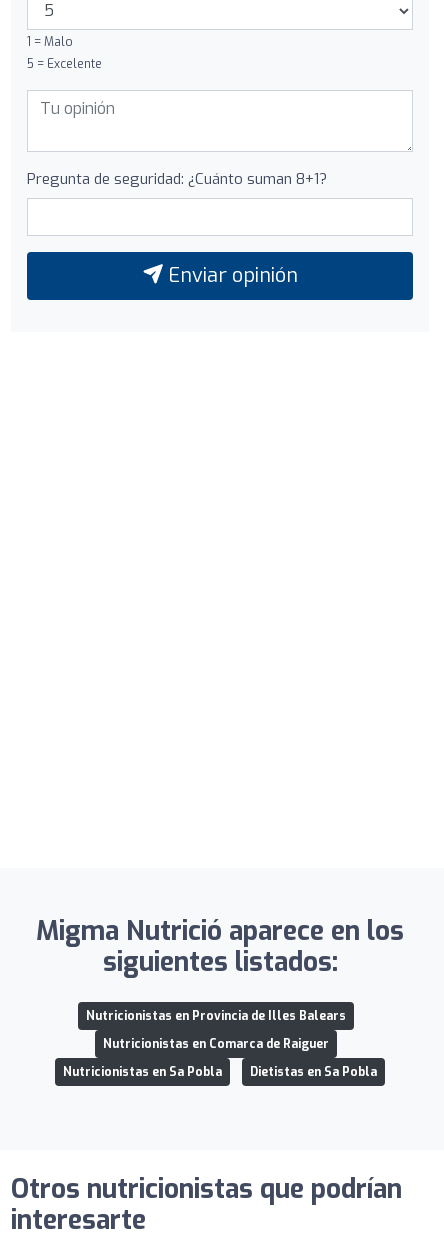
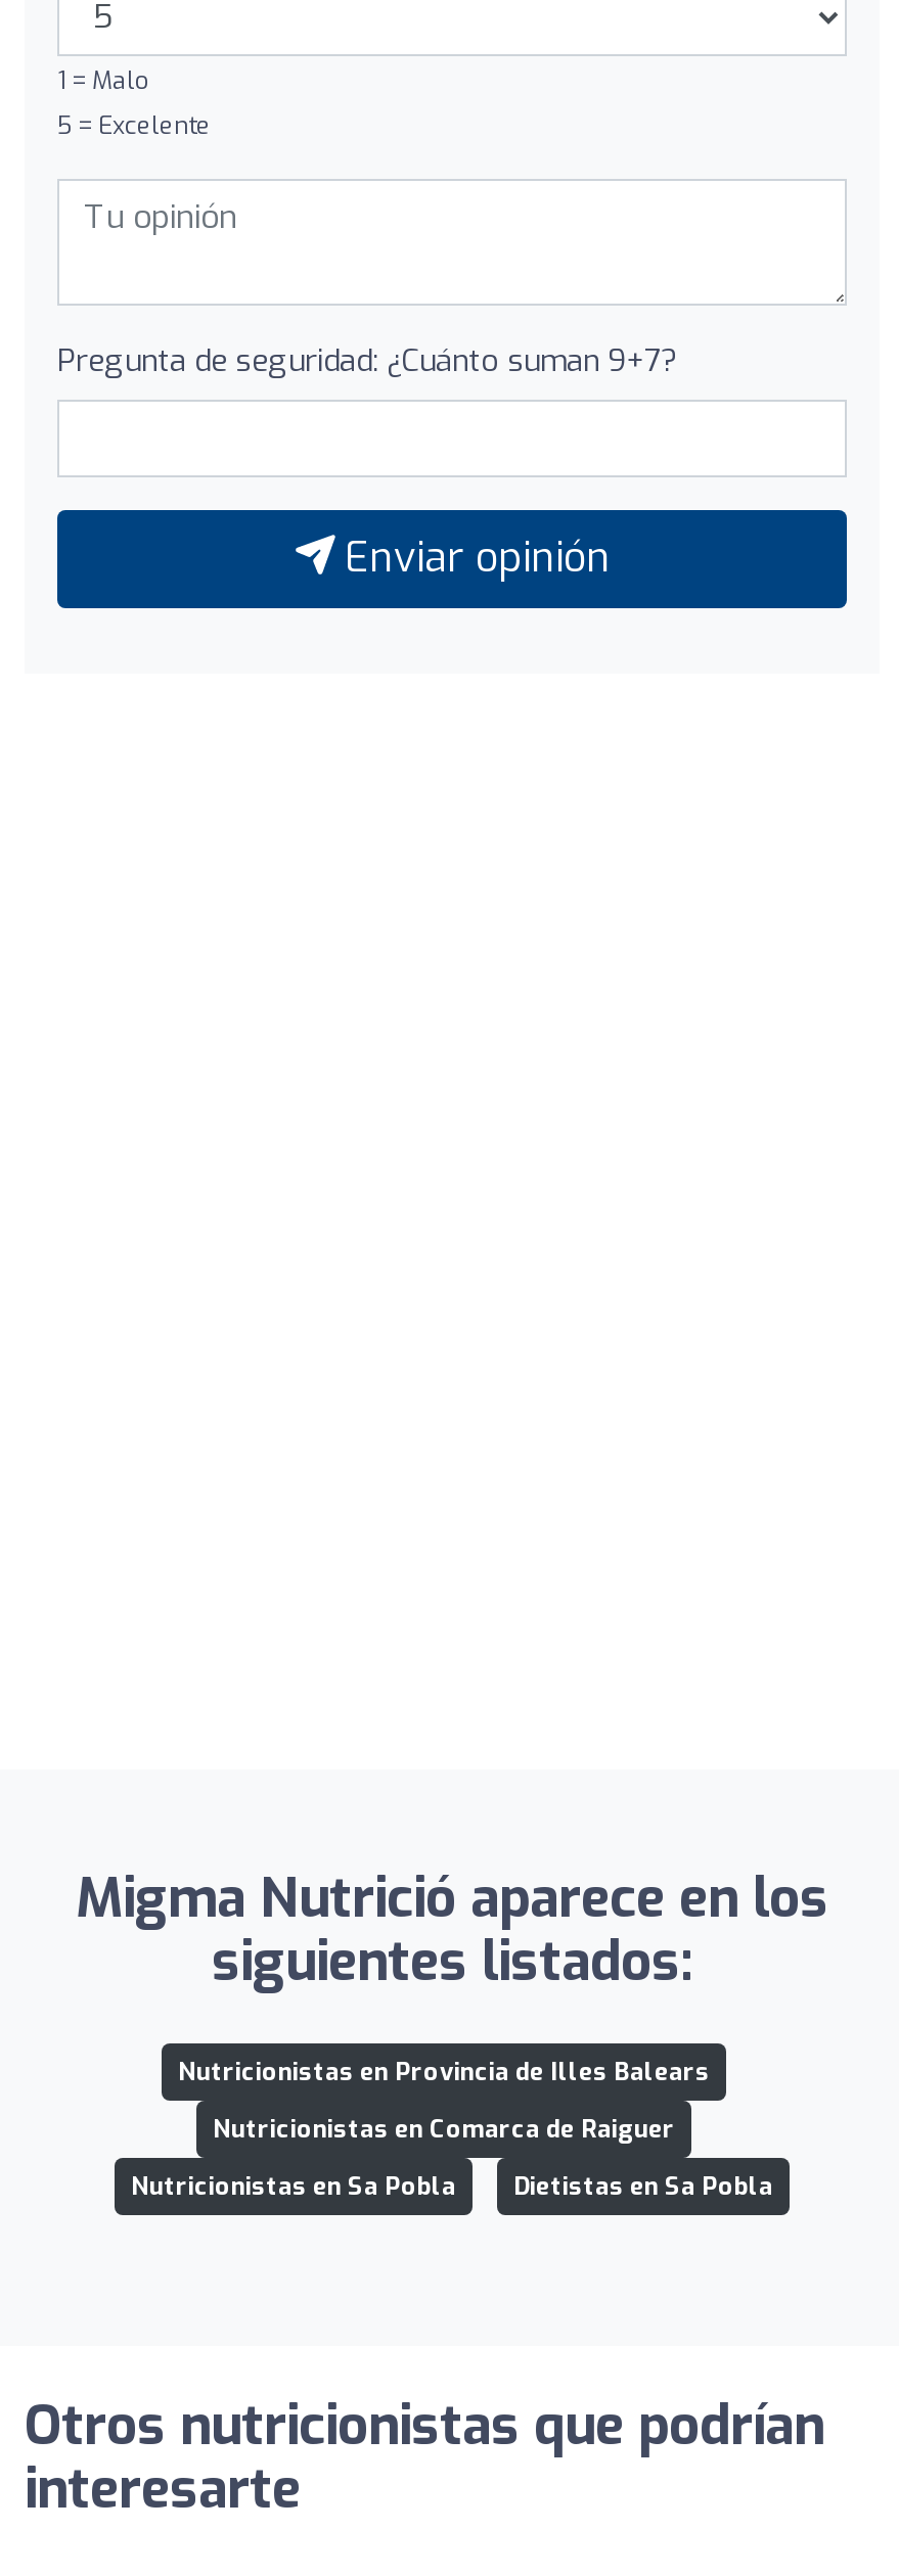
- Pregunta de seguridad: ¿Cuánto suman 8+1?
+ Pregunta de seguridad: ¿Cuánto suman 9+7?
